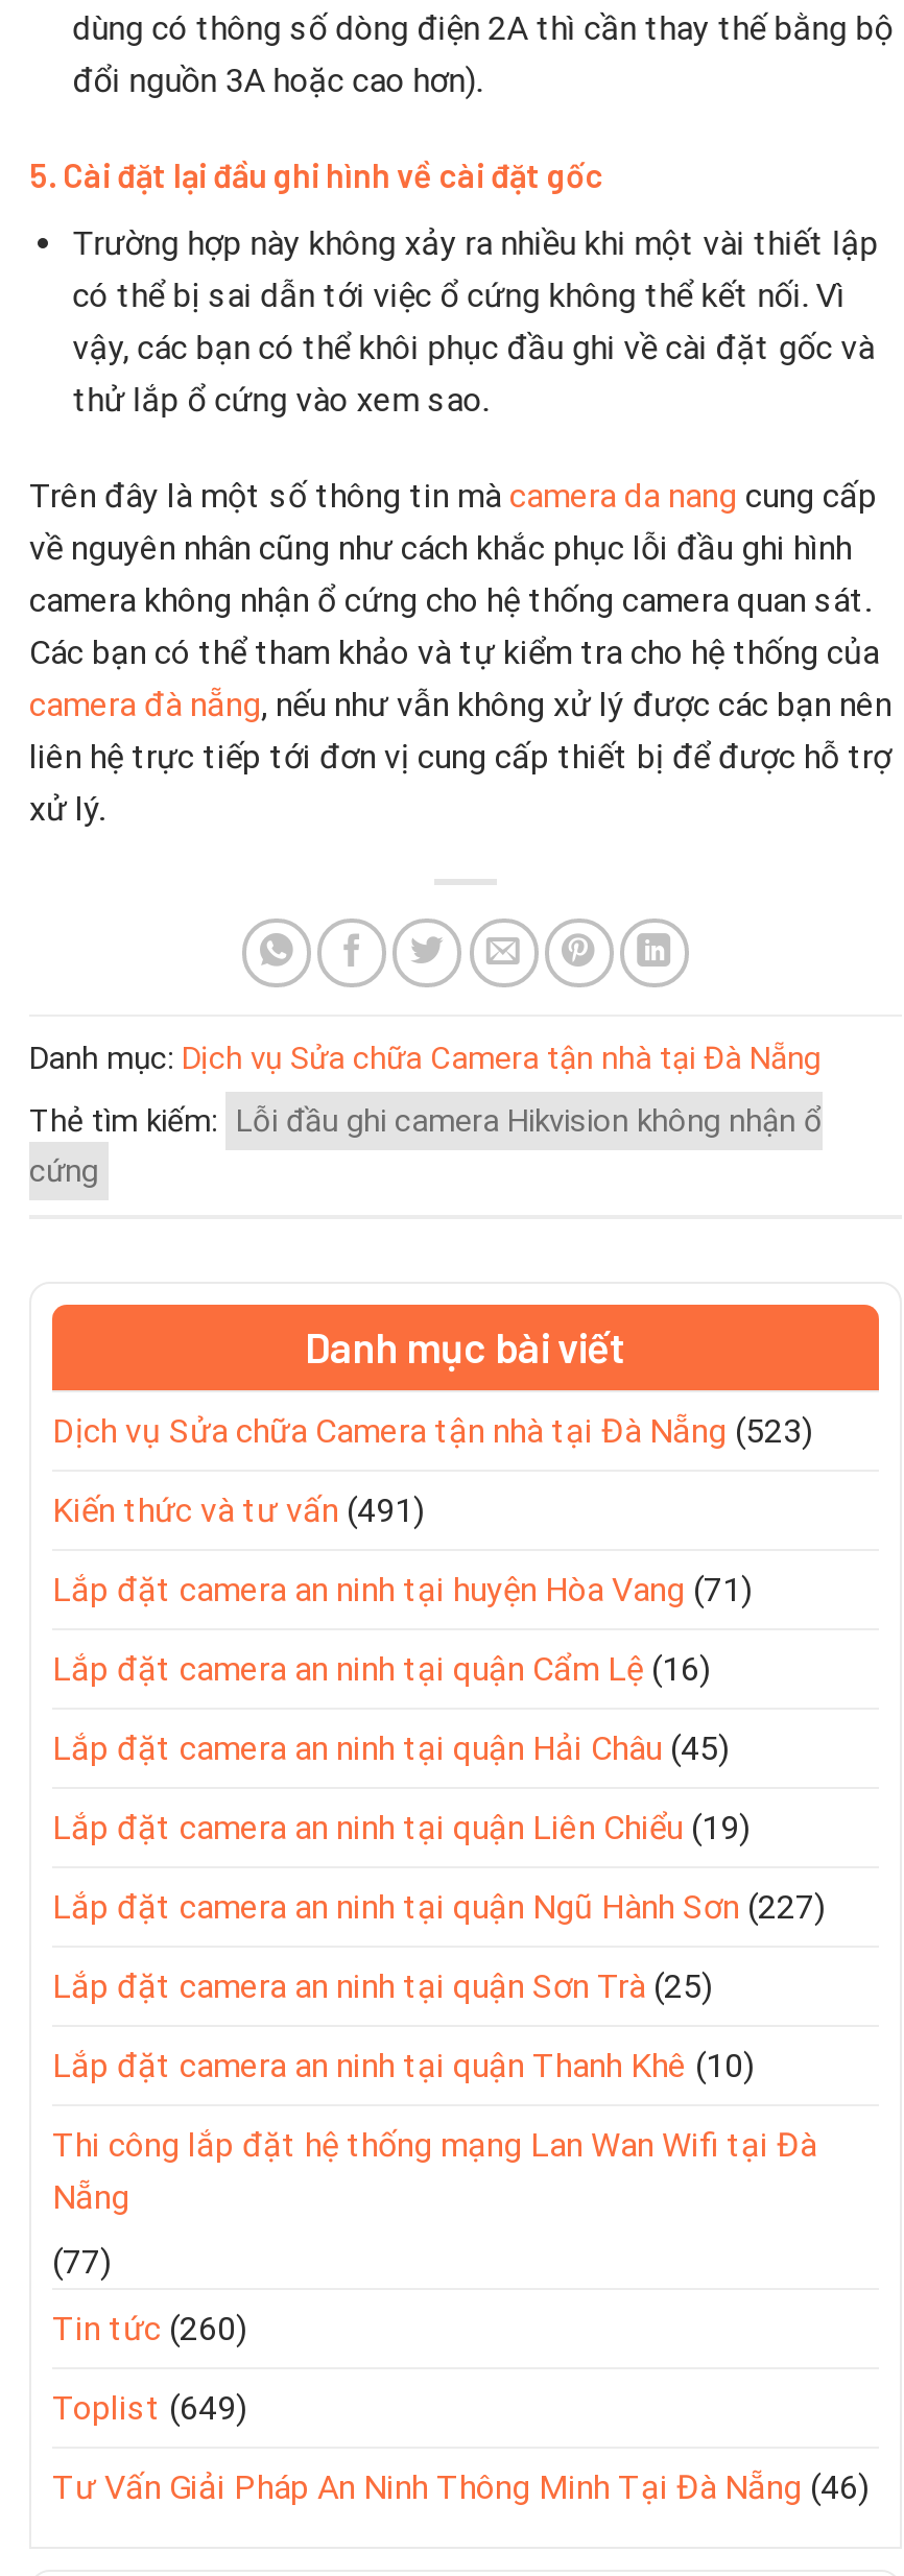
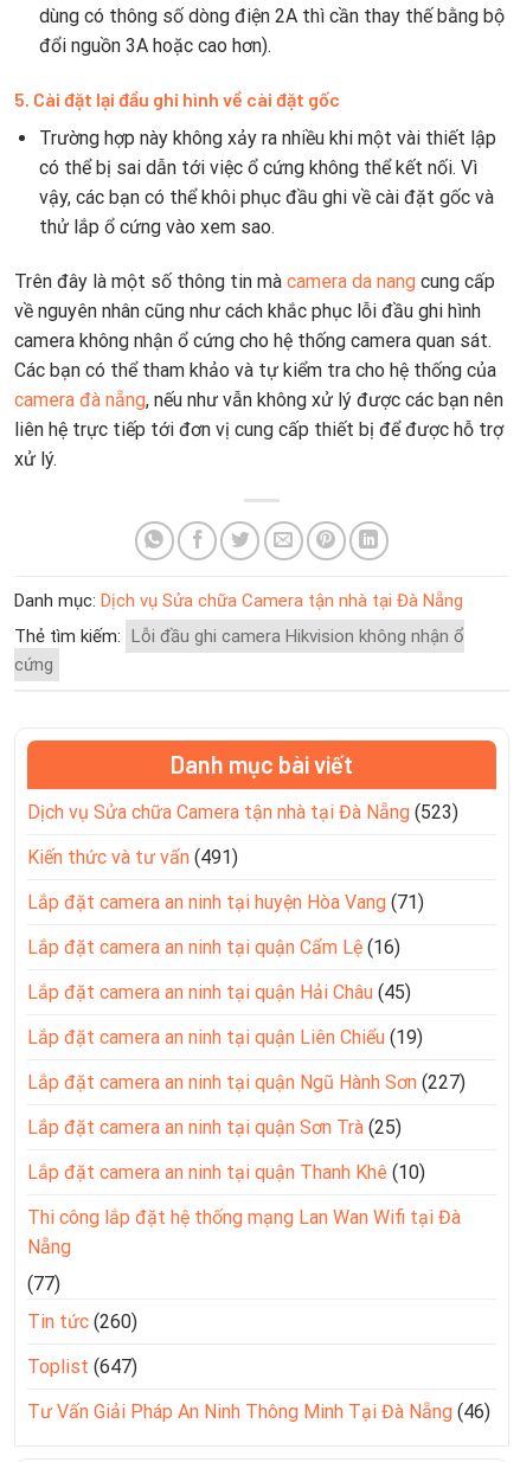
- Toplist (649)
+ Toplist (647)
